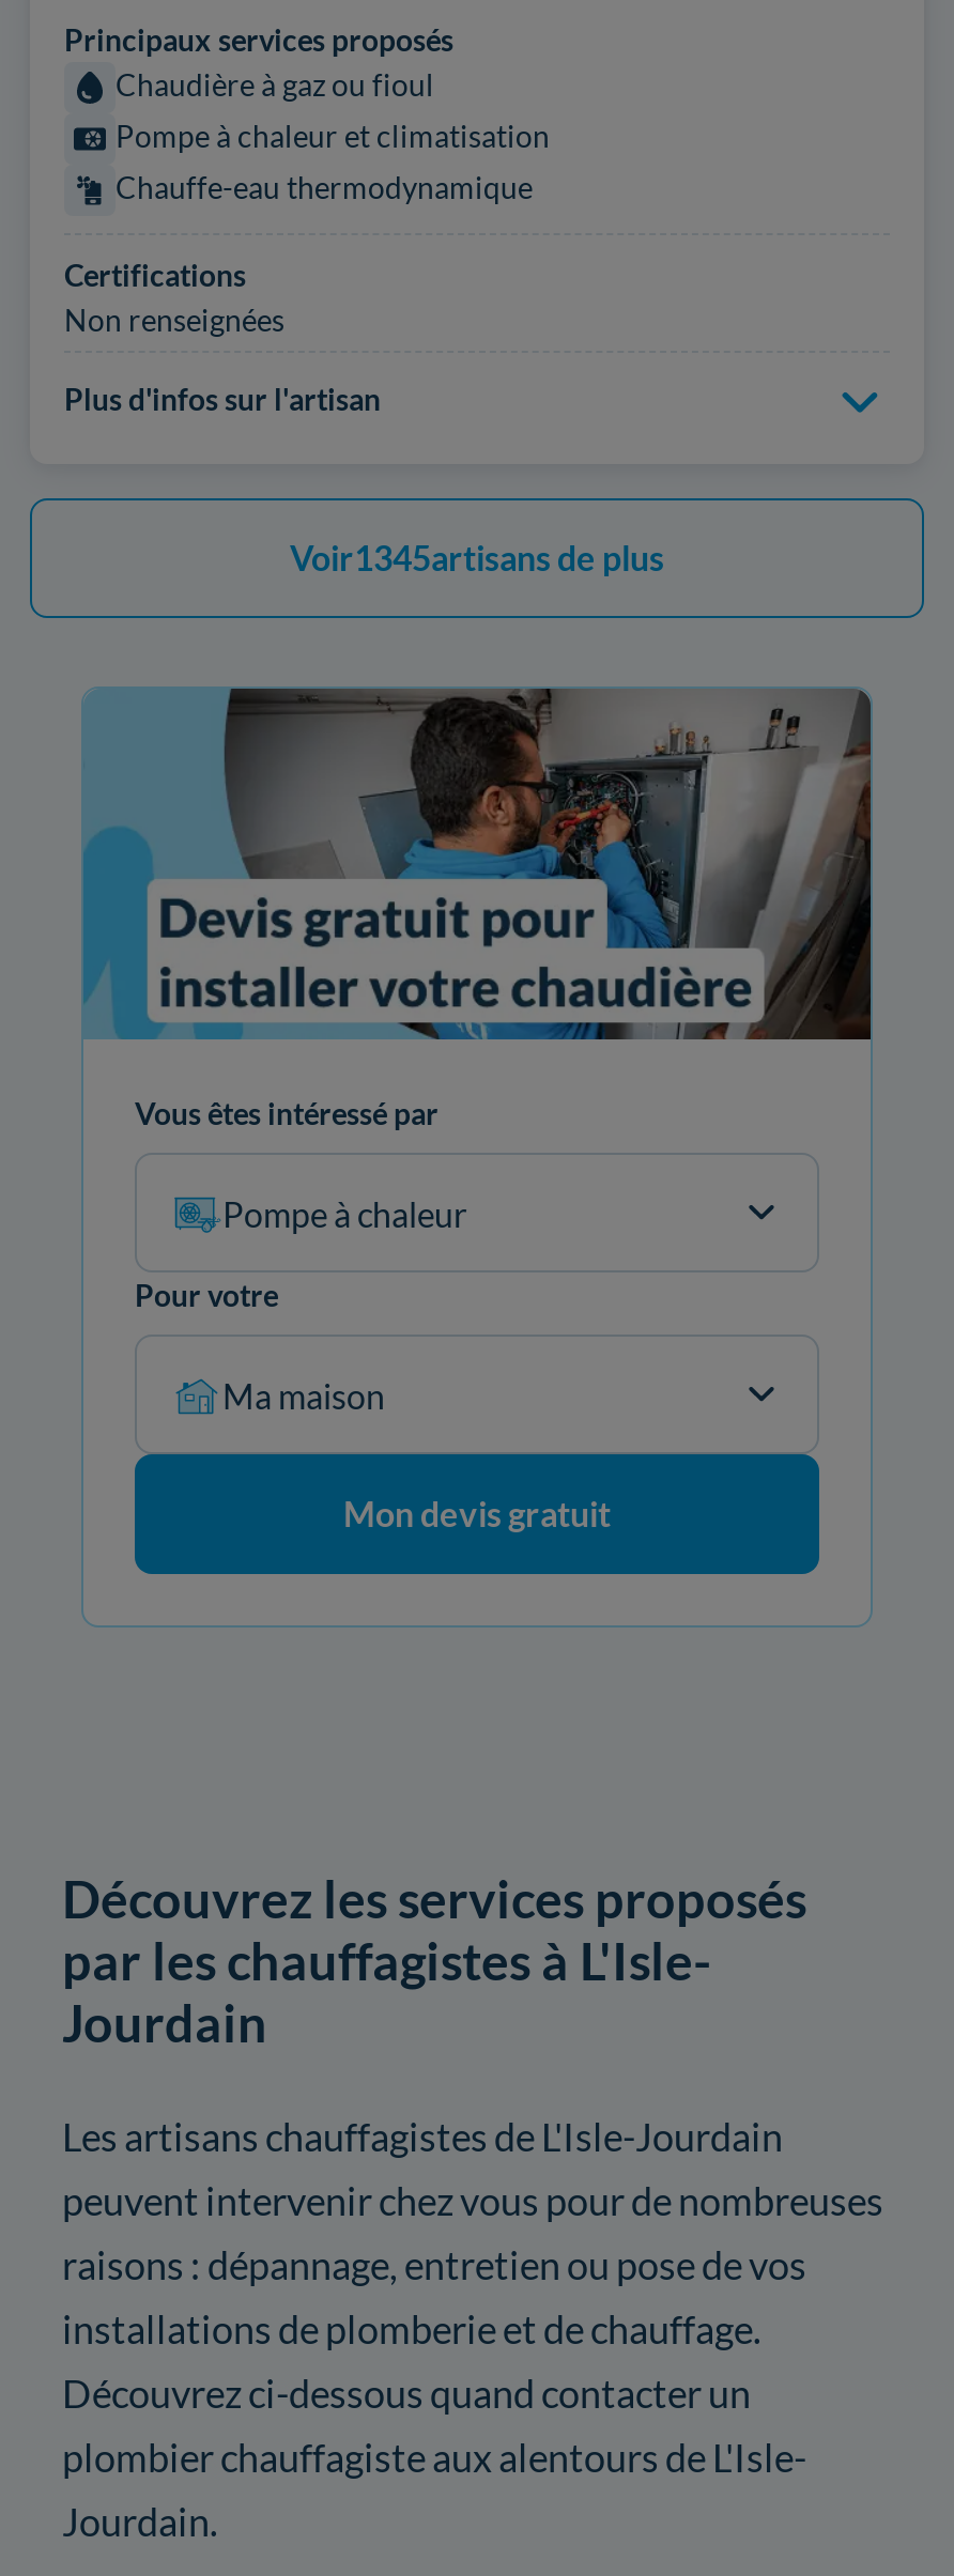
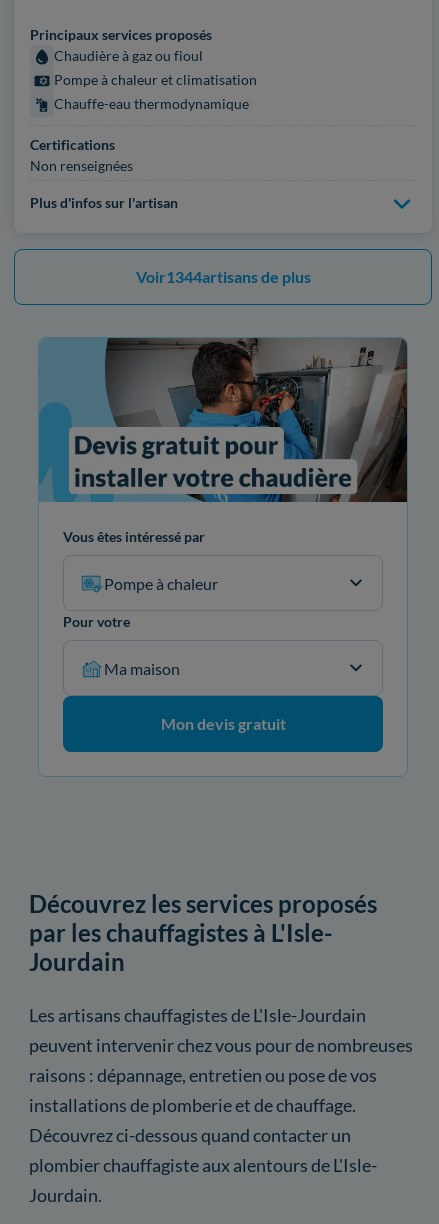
- Voir1345artisans de plus
+ Voir1344artisans de plus
